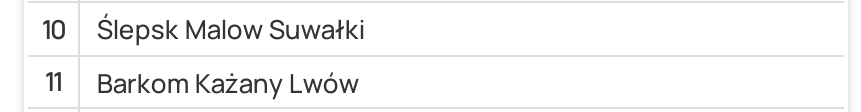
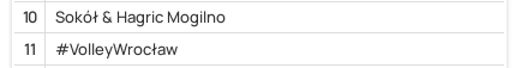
- Ślepsk Malow Suwałki
+ Sokół & Hagric Mogilno

- Barkom Każany Lwów
+ #VolleyWrocław
